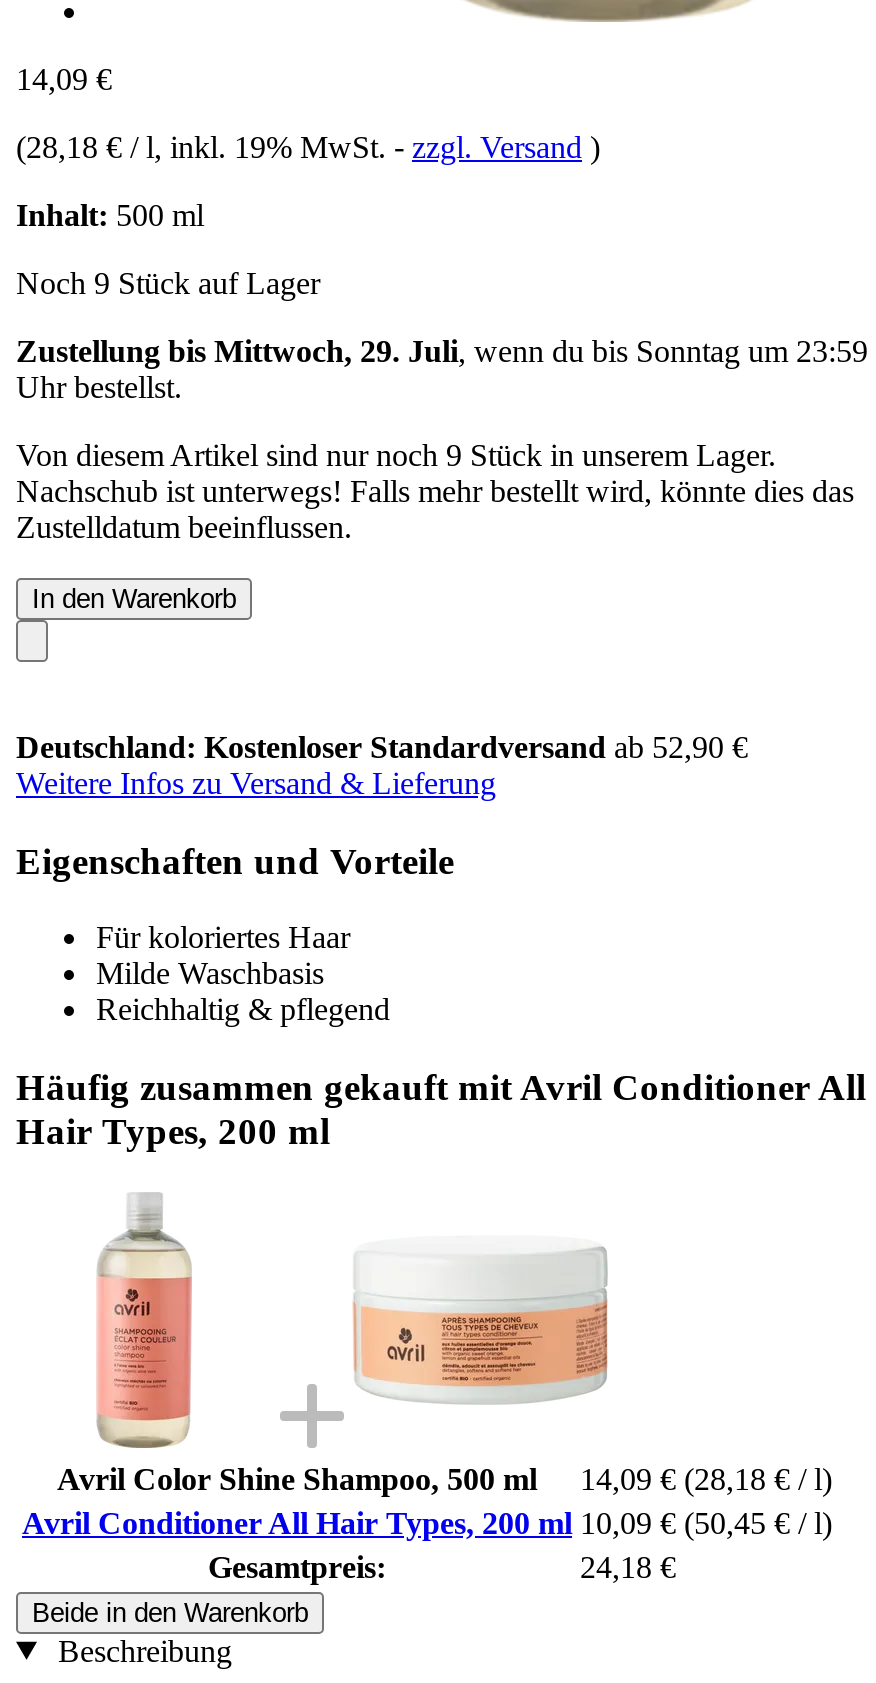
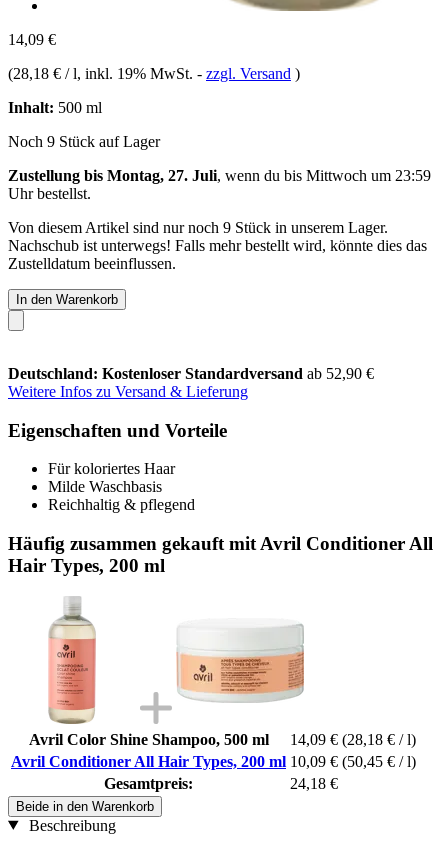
- Zustellung bis Mittwoch, 29. Juli, wenn du bis Sonntag um 23:59
+ Zustellung bis Montag, 27. Juli, wenn du bis Mittwoch um 23:59
